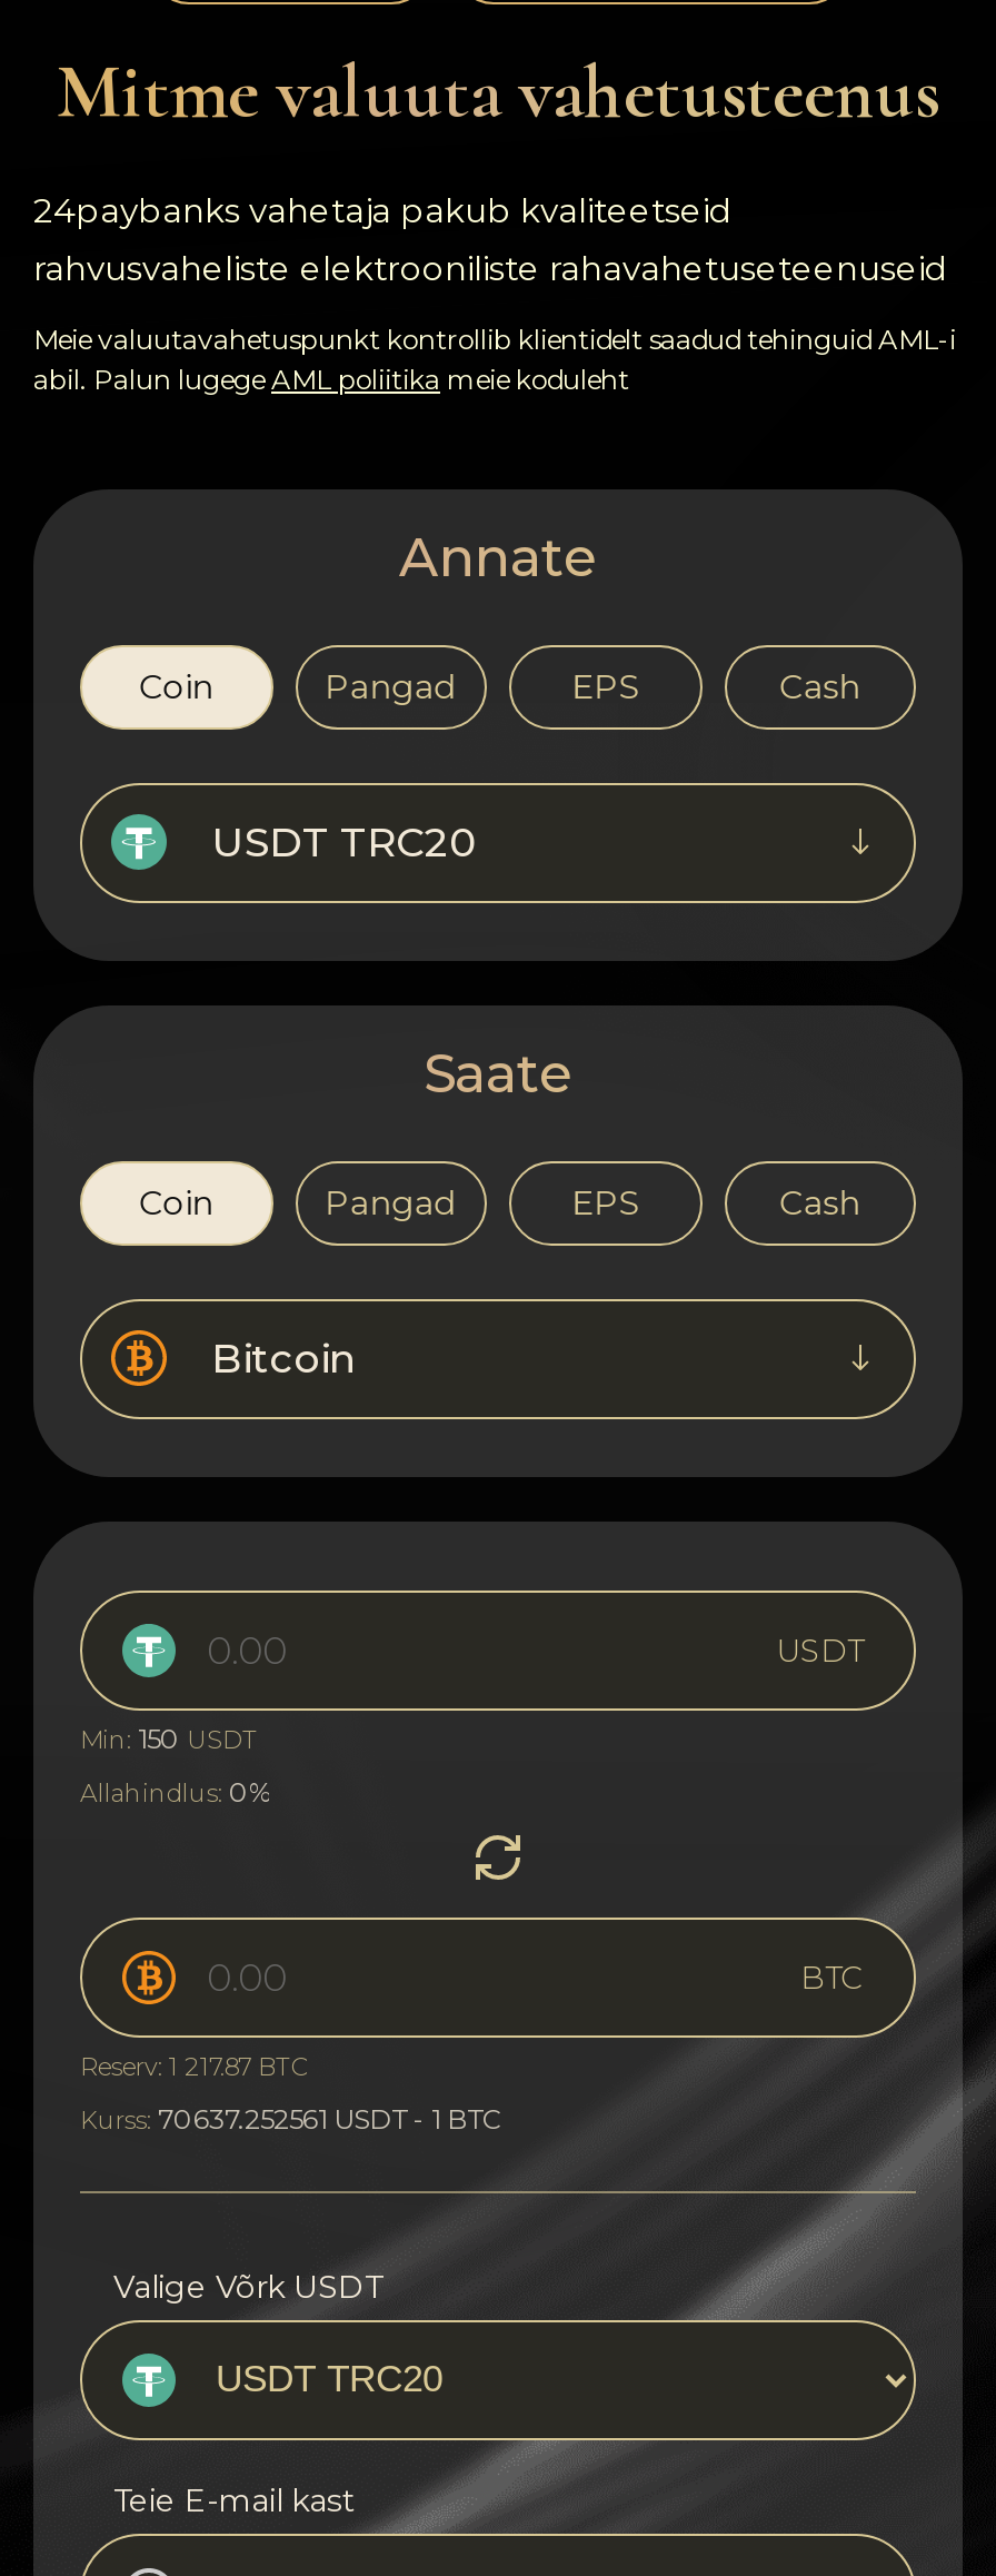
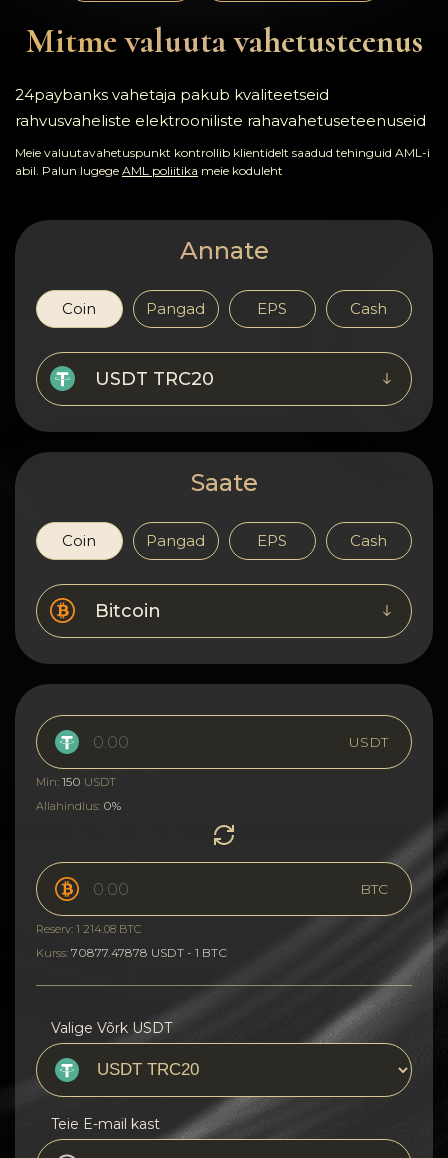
- Reserv: 1 217.87 BTC
+ Reserv: 1 214.08 BTC

- Kurss: 70637.252561 USDT - 1 BTC
+ Kurss: 70877.47878 USDT - 1 BTC
